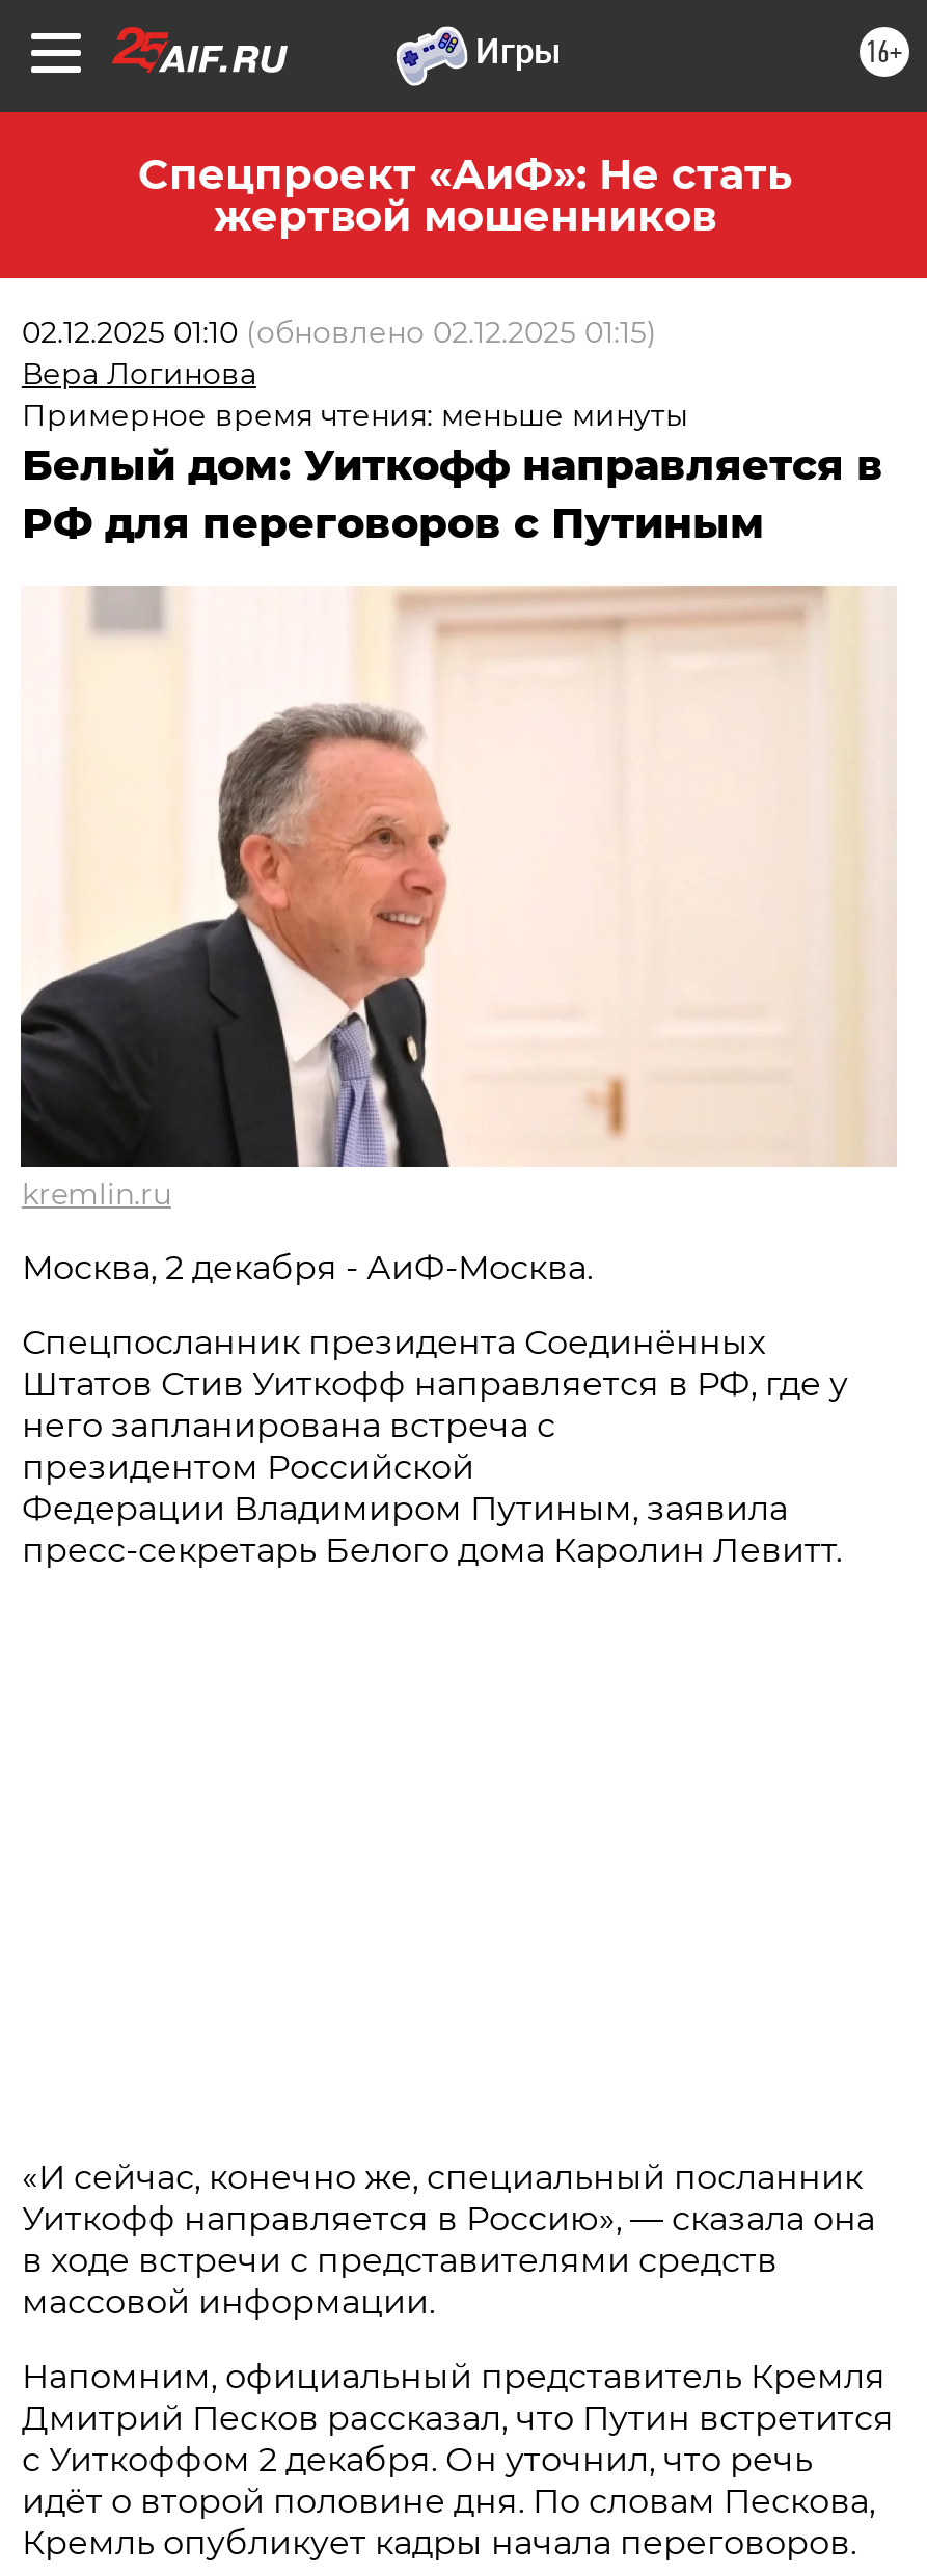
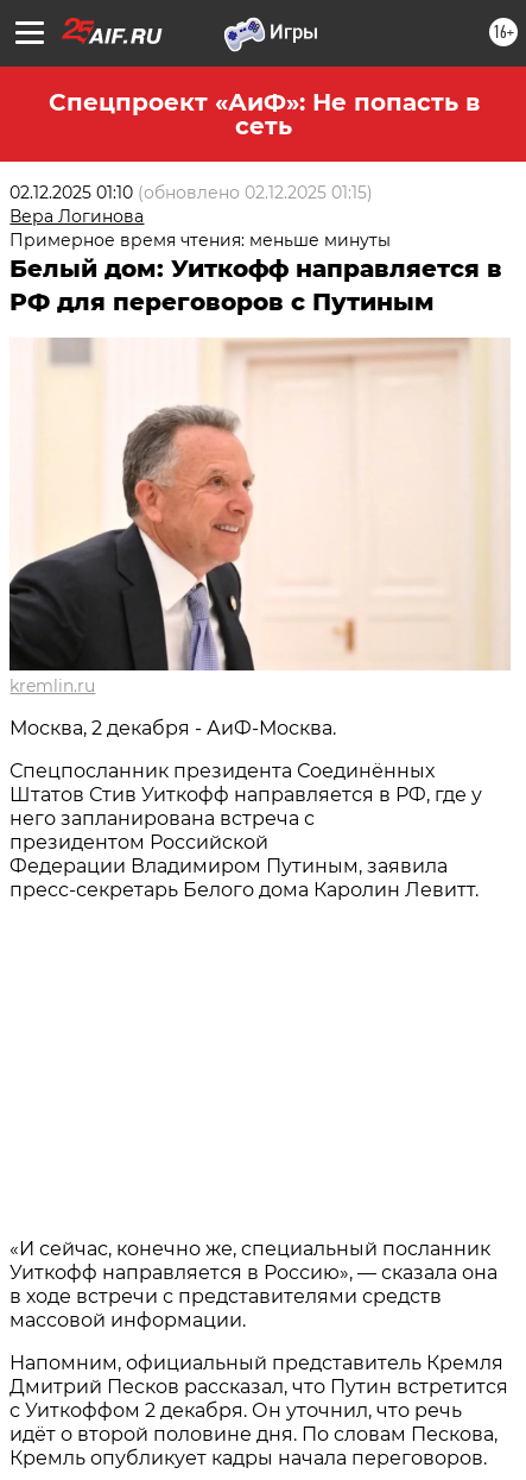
- Спецпроект «АиФ»: Не стать
- жертвой мошенников
+ Спецпроект «АиФ»: Не попасть в
+ сеть
